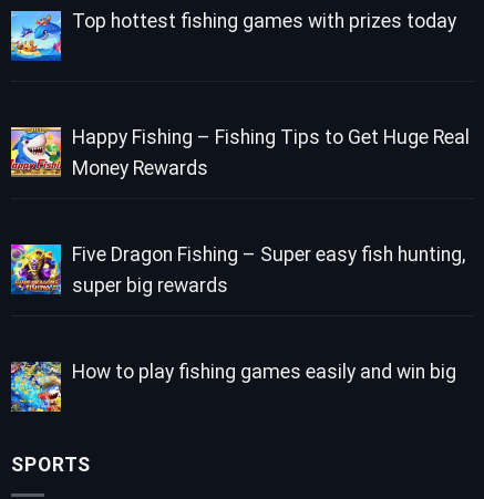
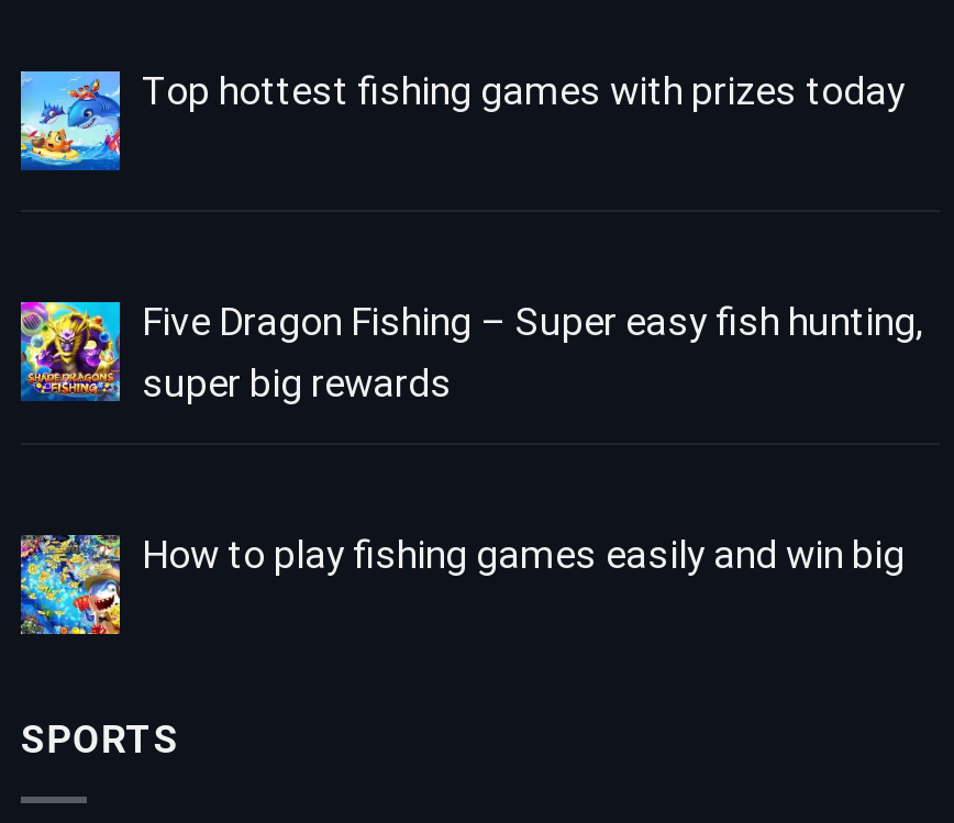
- [image]
- Happy Fishing – Fishing Tips to Get Huge Real
- Money Rewards
